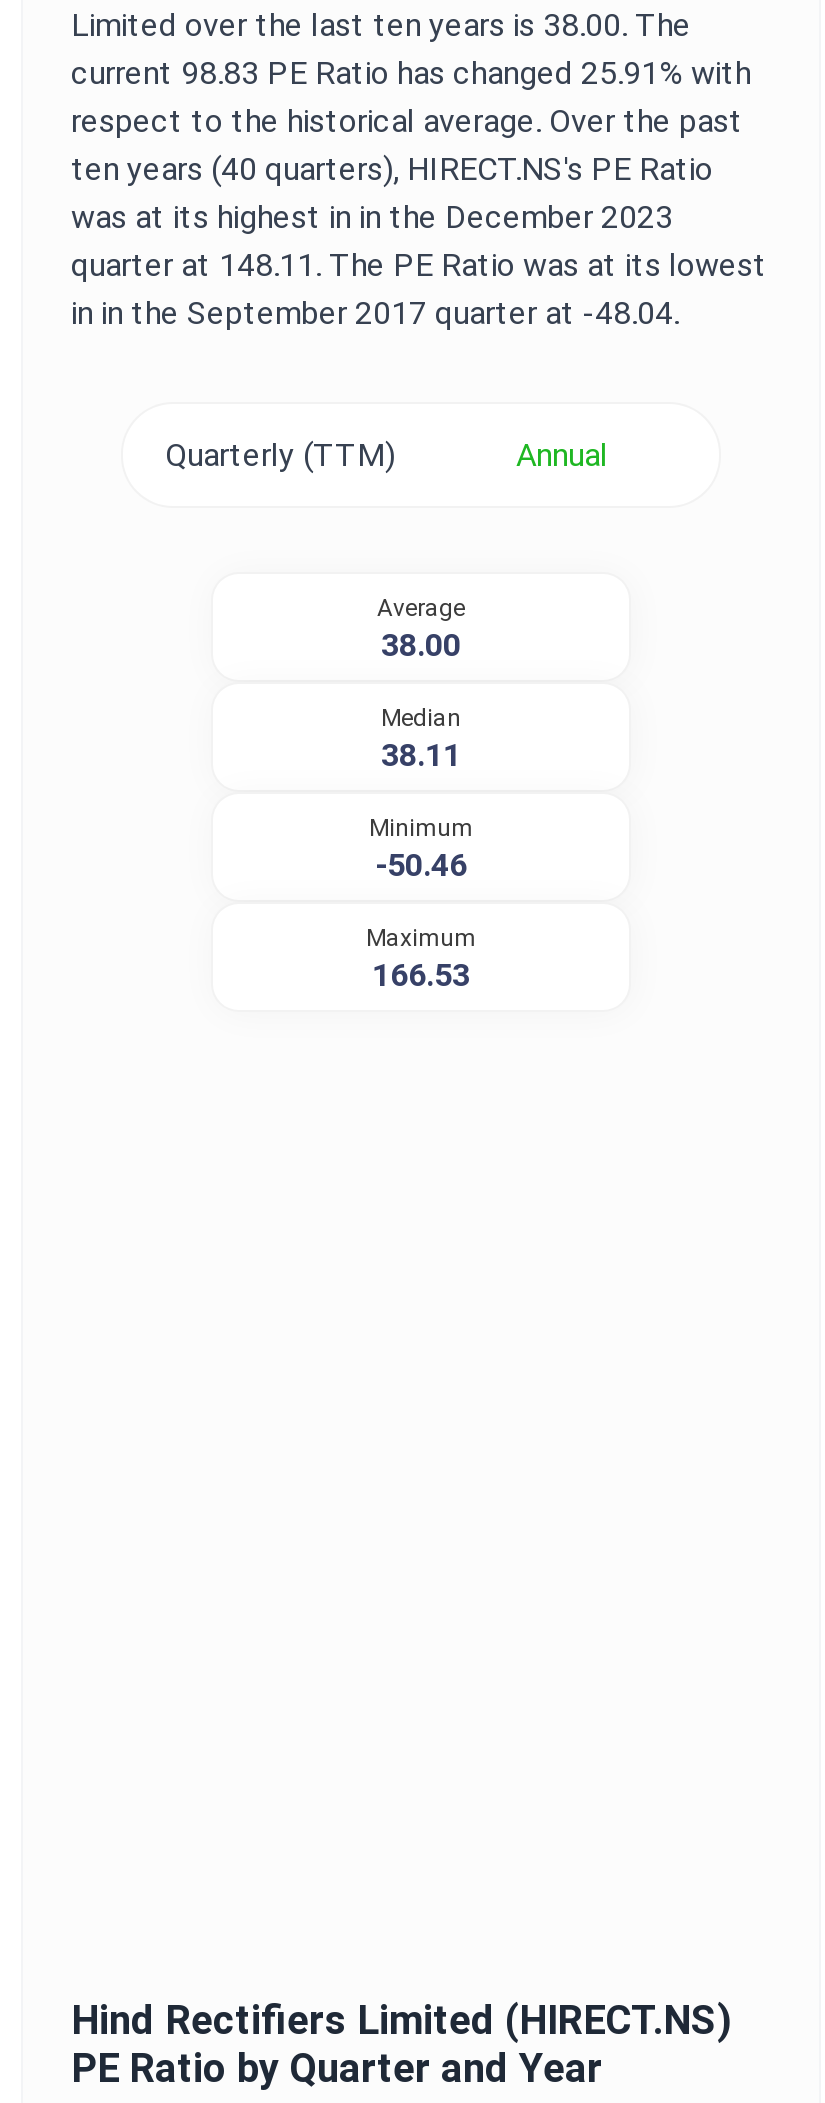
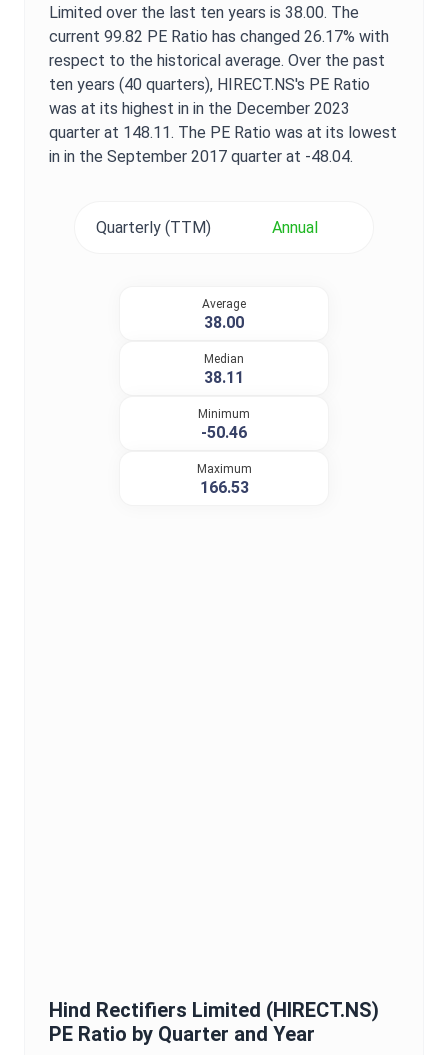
- current 98.83 PE Ratio has changed 25.91% with
+ current 99.82 PE Ratio has changed 26.17% with
